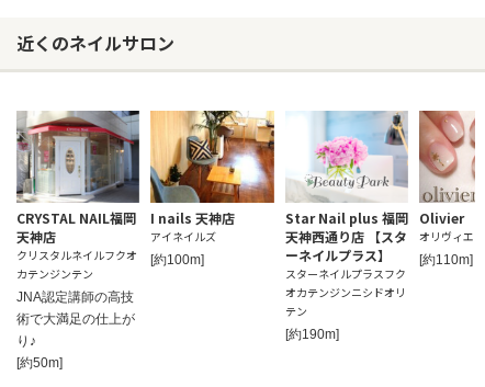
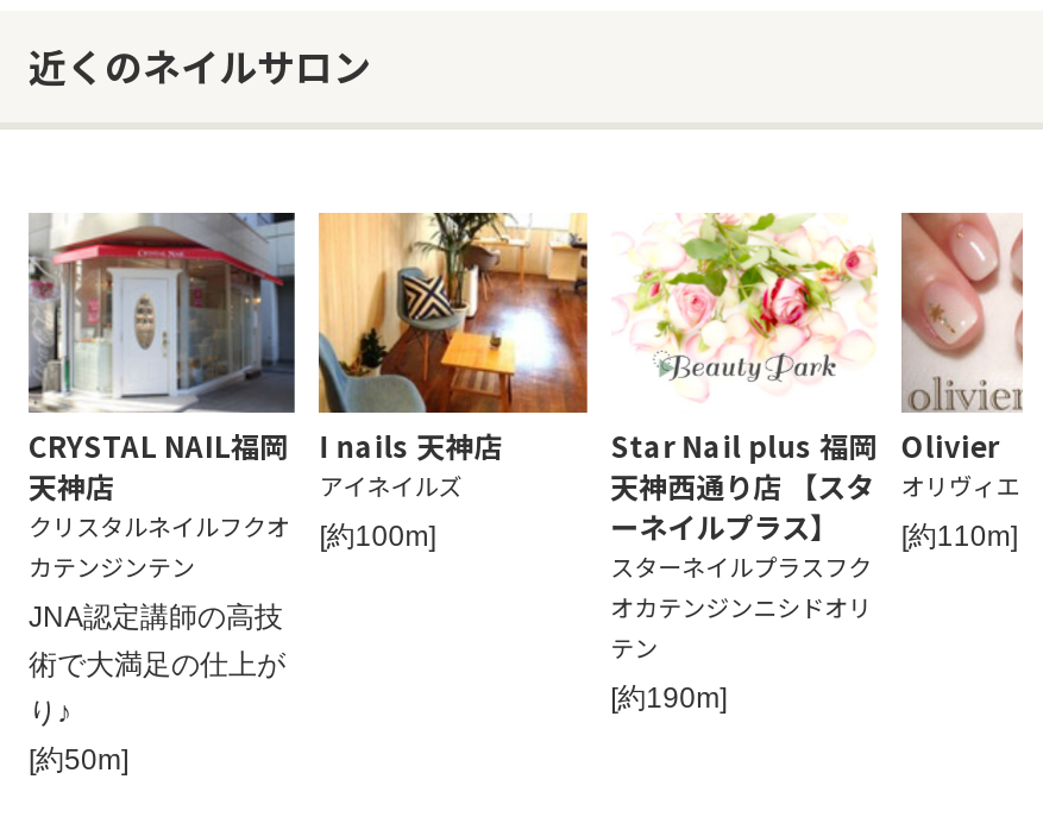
- [image]
+ [image]
